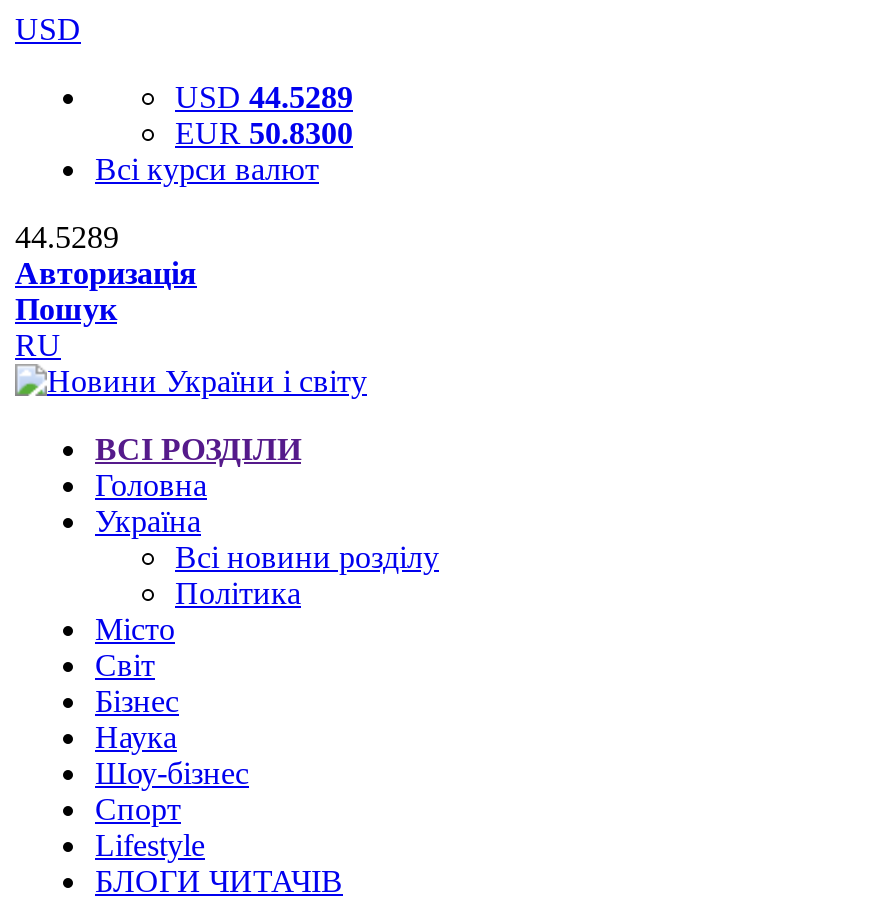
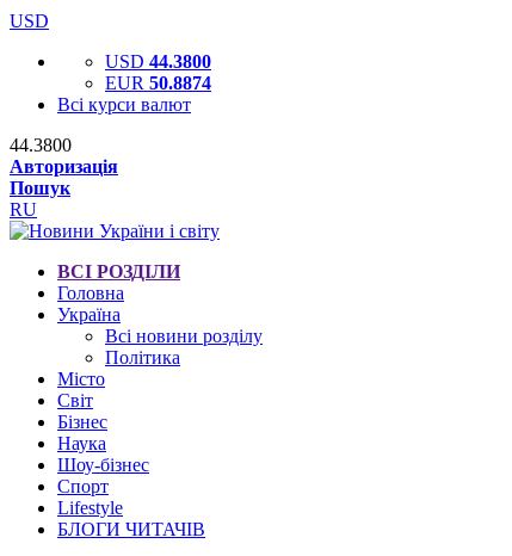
- USD 44.5289
+ USD 44.3800

- EUR 50.8300
+ EUR 50.8874

- 44.5289
+ 44.3800
